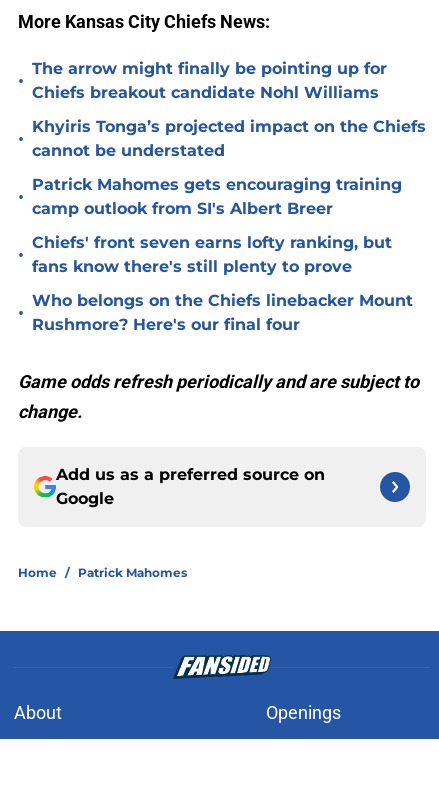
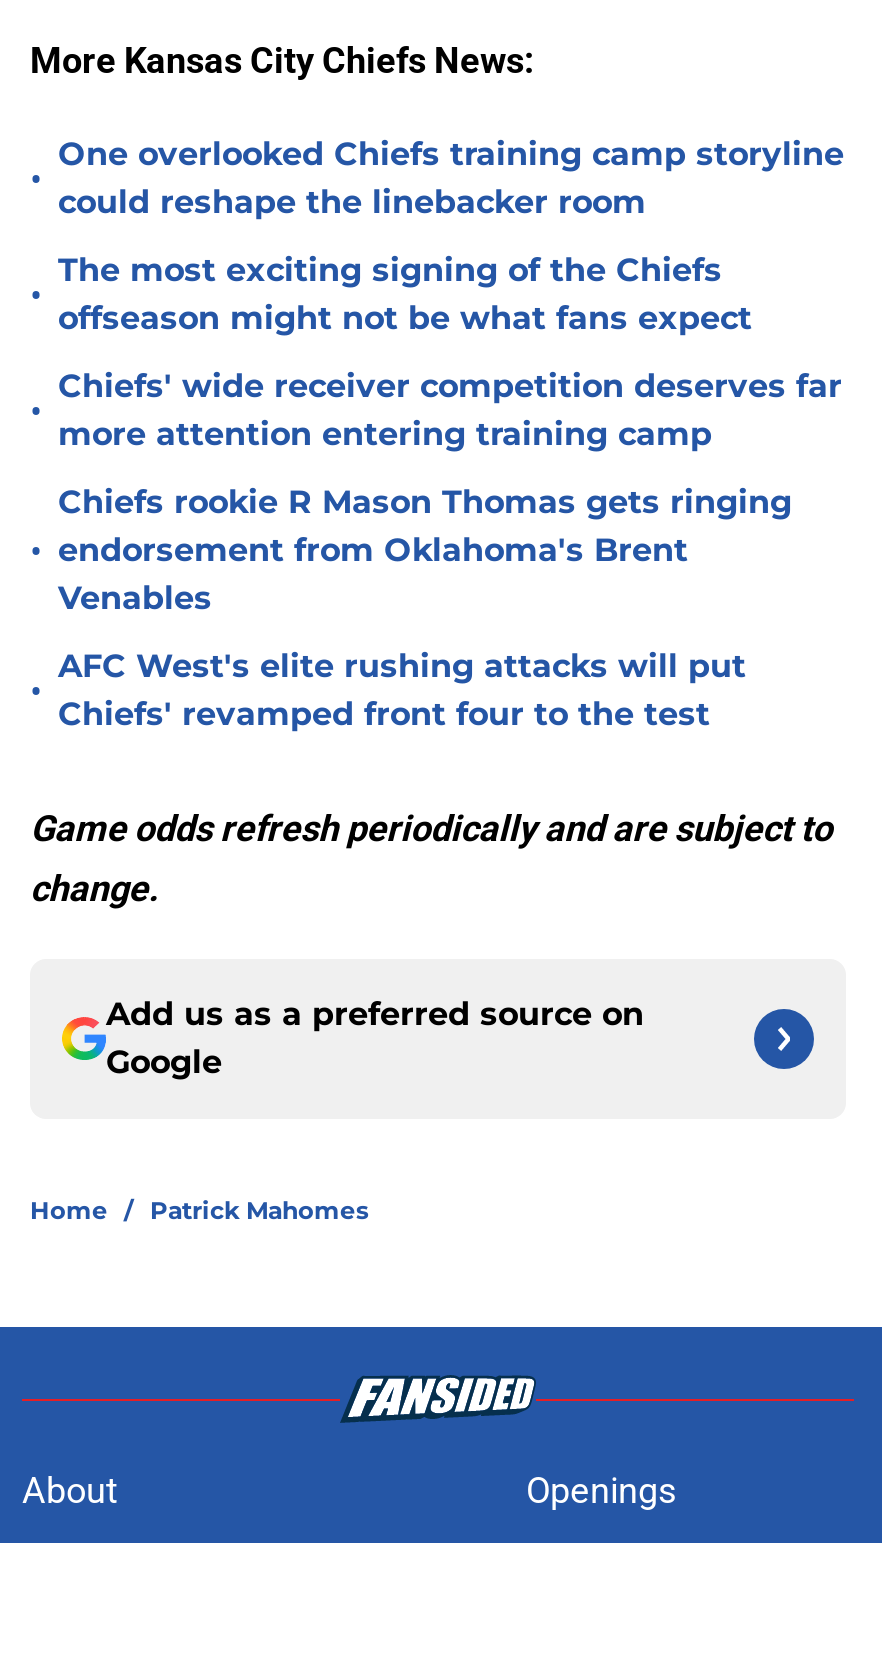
- The arrow might finally be pointing up for
- Chiefs breakout candidate Nohl Williams
+ One overlooked Chiefs training camp storyline
+ could reshape the linebacker room

- Khyiris Tonga’s projected impact on the Chiefs
- cannot be understated
+ The most exciting signing of the Chiefs
+ offseason might not be what fans expect

- Patrick Mahomes gets encouraging training
- camp outlook from SI's Albert Breer
+ Chiefs' wide receiver competition deserves far
+ more attention entering training camp

- Chiefs' front seven earns lofty ranking, but
- fans know there's still plenty to prove
+ Chiefs rookie R Mason Thomas gets ringing
+ endorsement from Oklahoma's Brent
+ Venables

- Who belongs on the Chiefs linebacker Mount
- Rushmore? Here's our final four
+ AFC West's elite rushing attacks will put
+ Chiefs' revamped front four to the test
